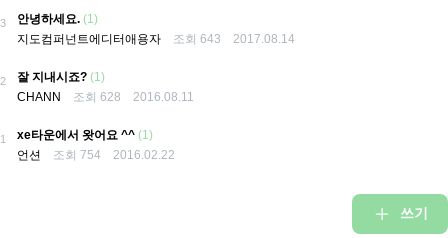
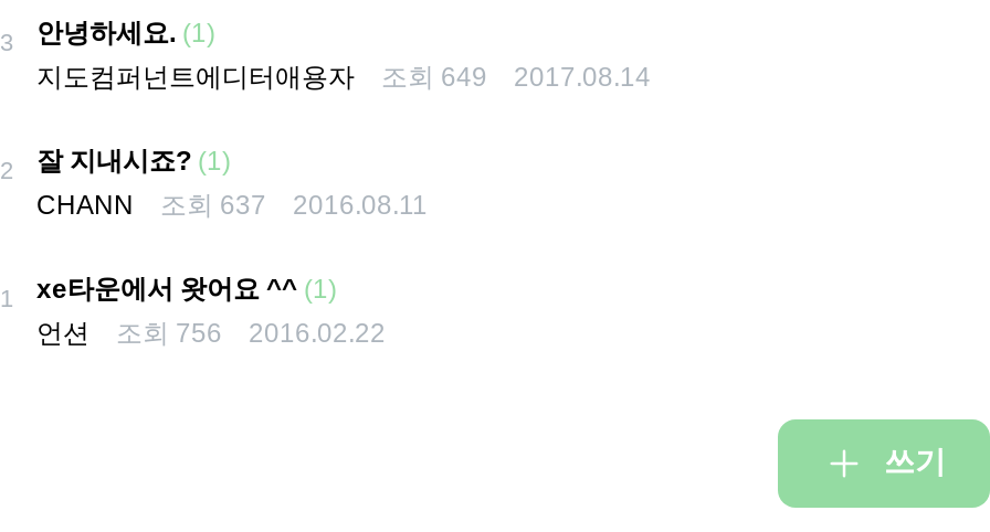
- 지도컴퍼넌트에디터애용자 조회 643 2017.08.14
+ 지도컴퍼넌트에디터애용자 조회 649 2017.08.14

- CHANN 조회 628 2016.08.11
+ CHANN 조회 637 2016.08.11

- 언션 조회 754 2016.02.22
+ 언션 조회 756 2016.02.22
